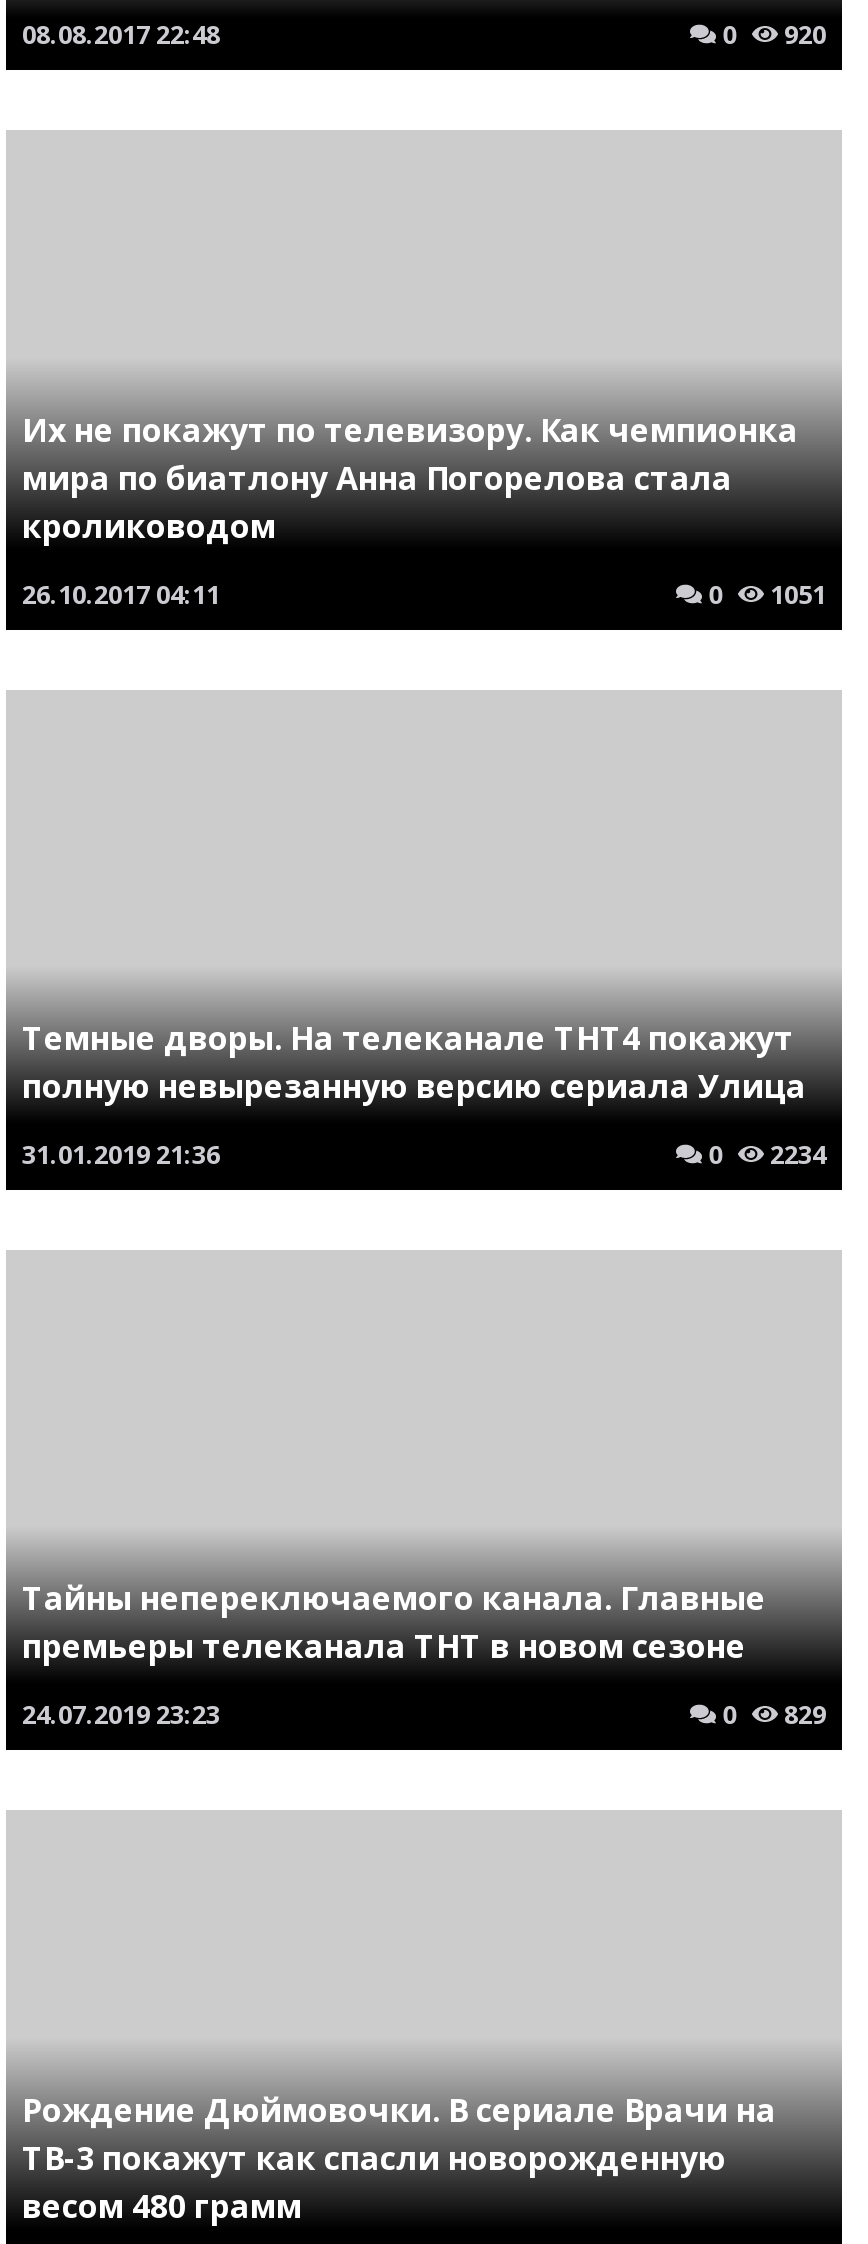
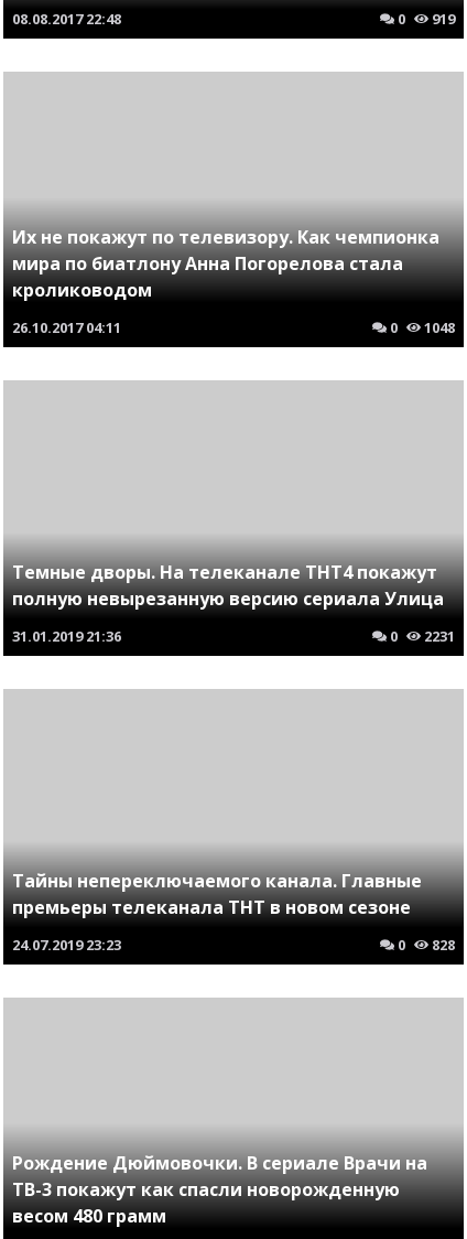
- 0 920
+ 0 919

- 0 1051
+ 0 1048

- 0 2234
+ 0 2231

- 0 829
+ 0 828
